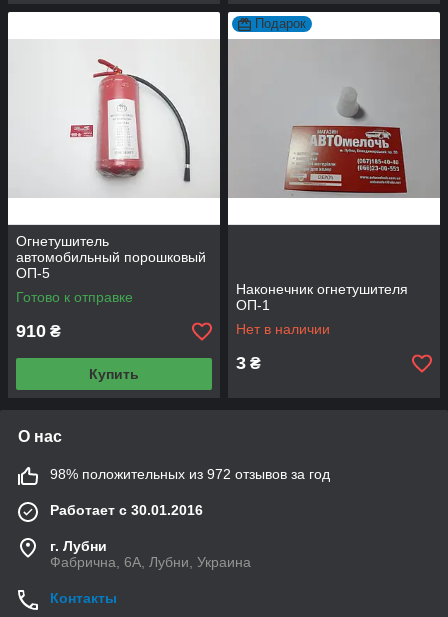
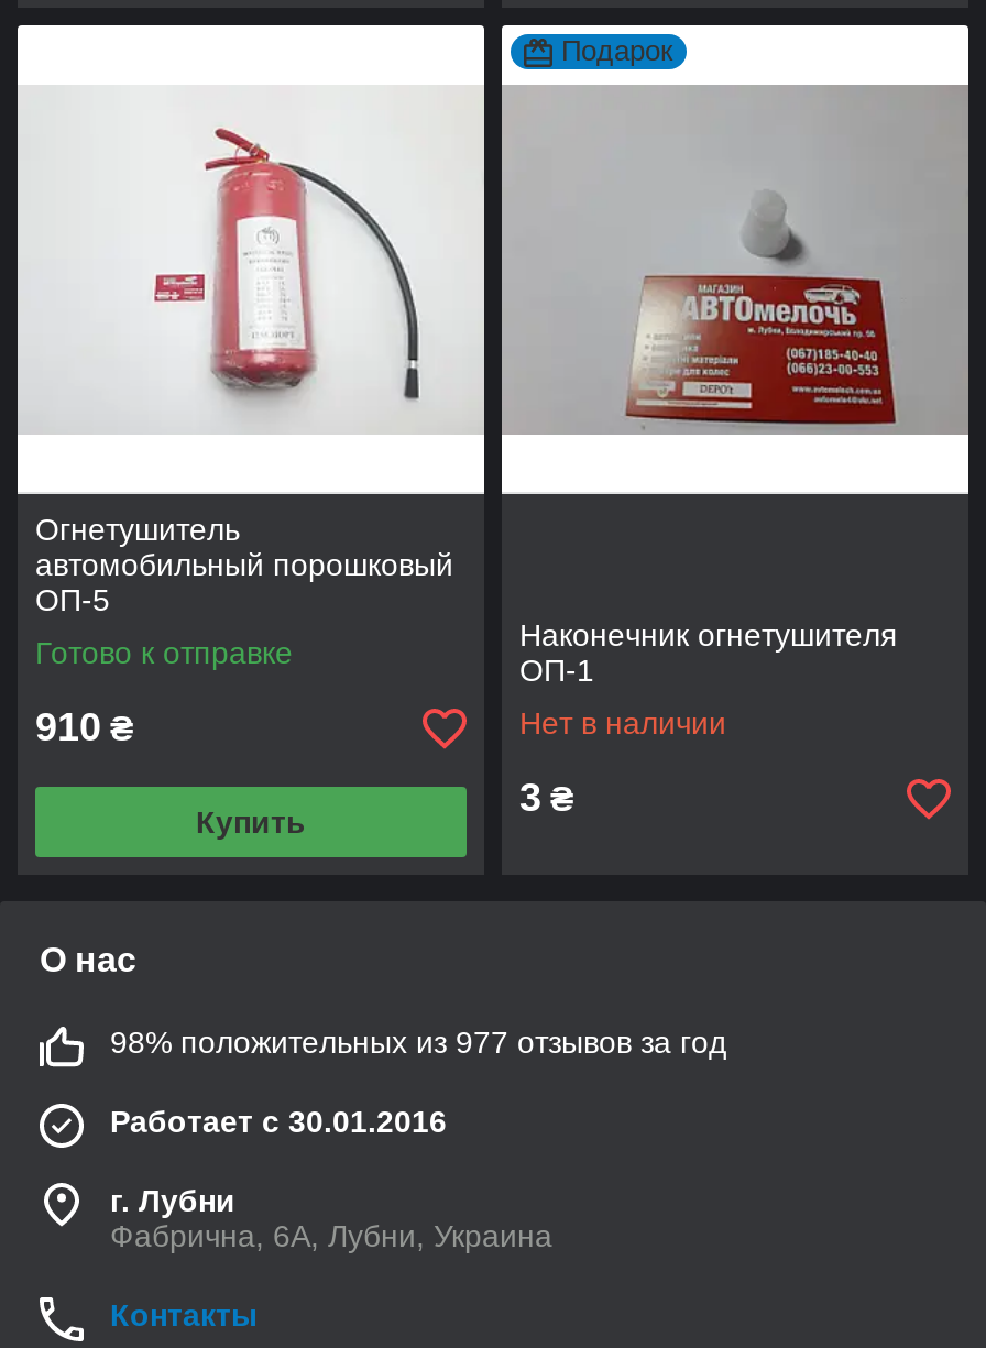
- 98% положительных из 972 отзывов за год
+ 98% положительных из 977 отзывов за год
